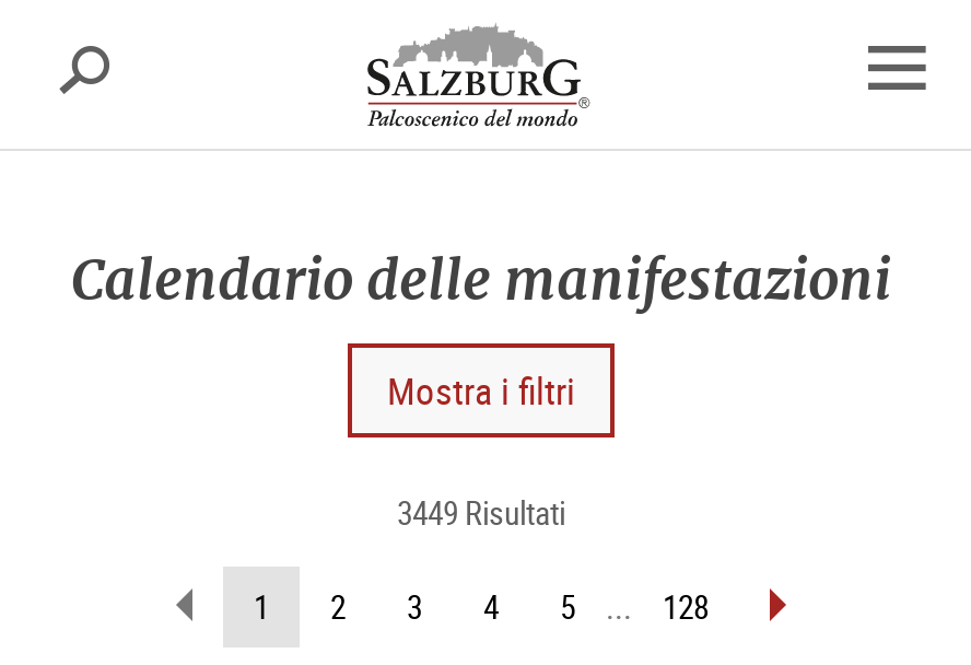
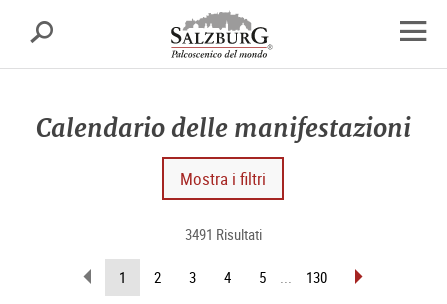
- 3449 Risultati
+ 3491 Risultati

- 128
+ 130
